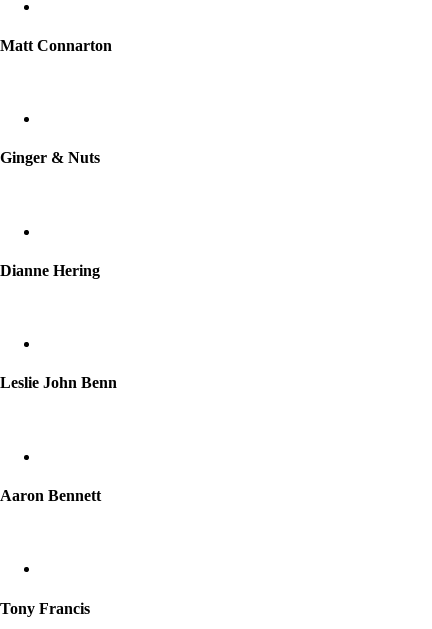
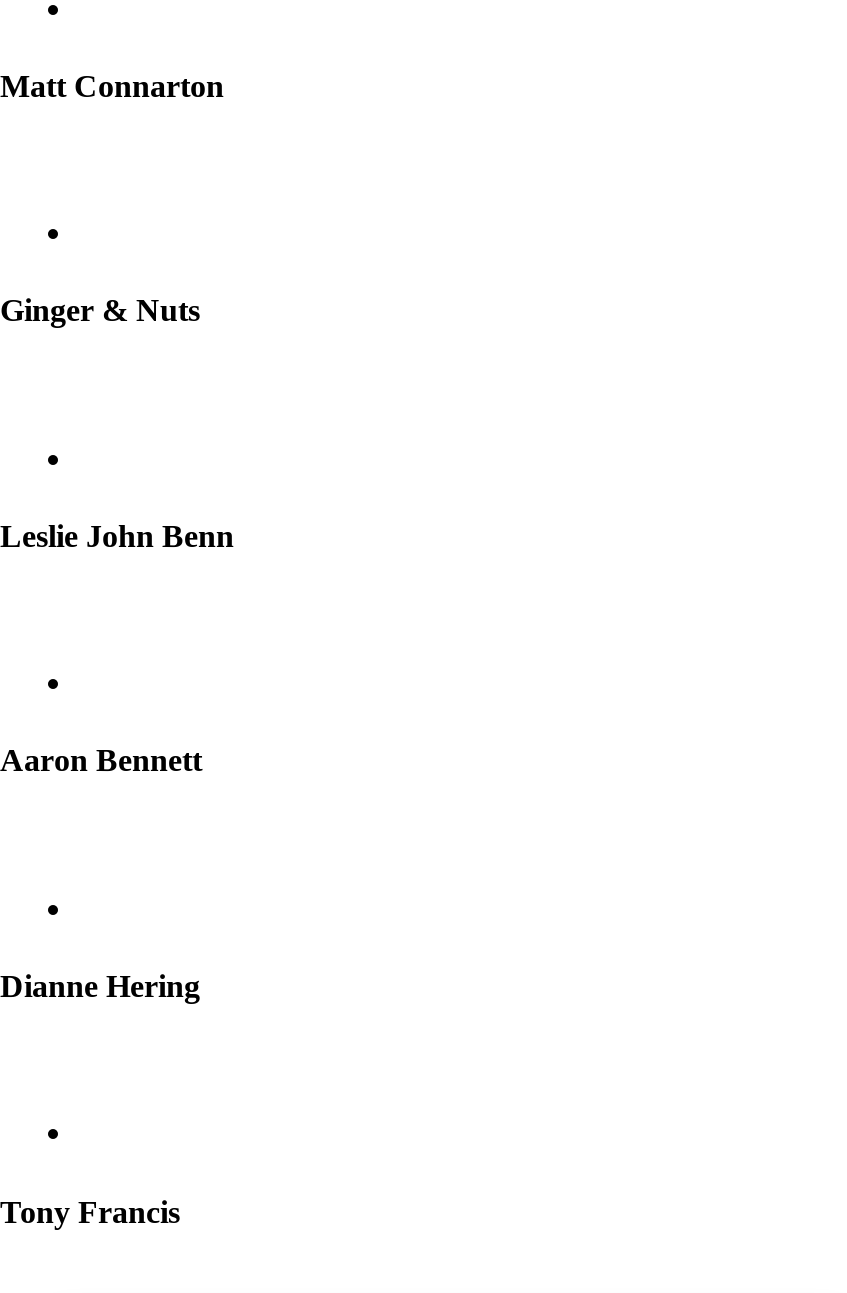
moved down: Dianne Hering

moved up: Leslie John Benn | Aaron Bennett
